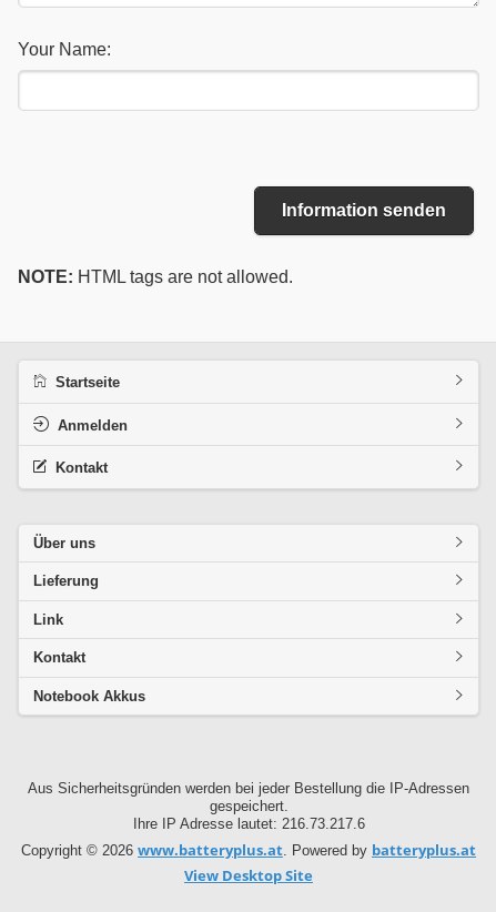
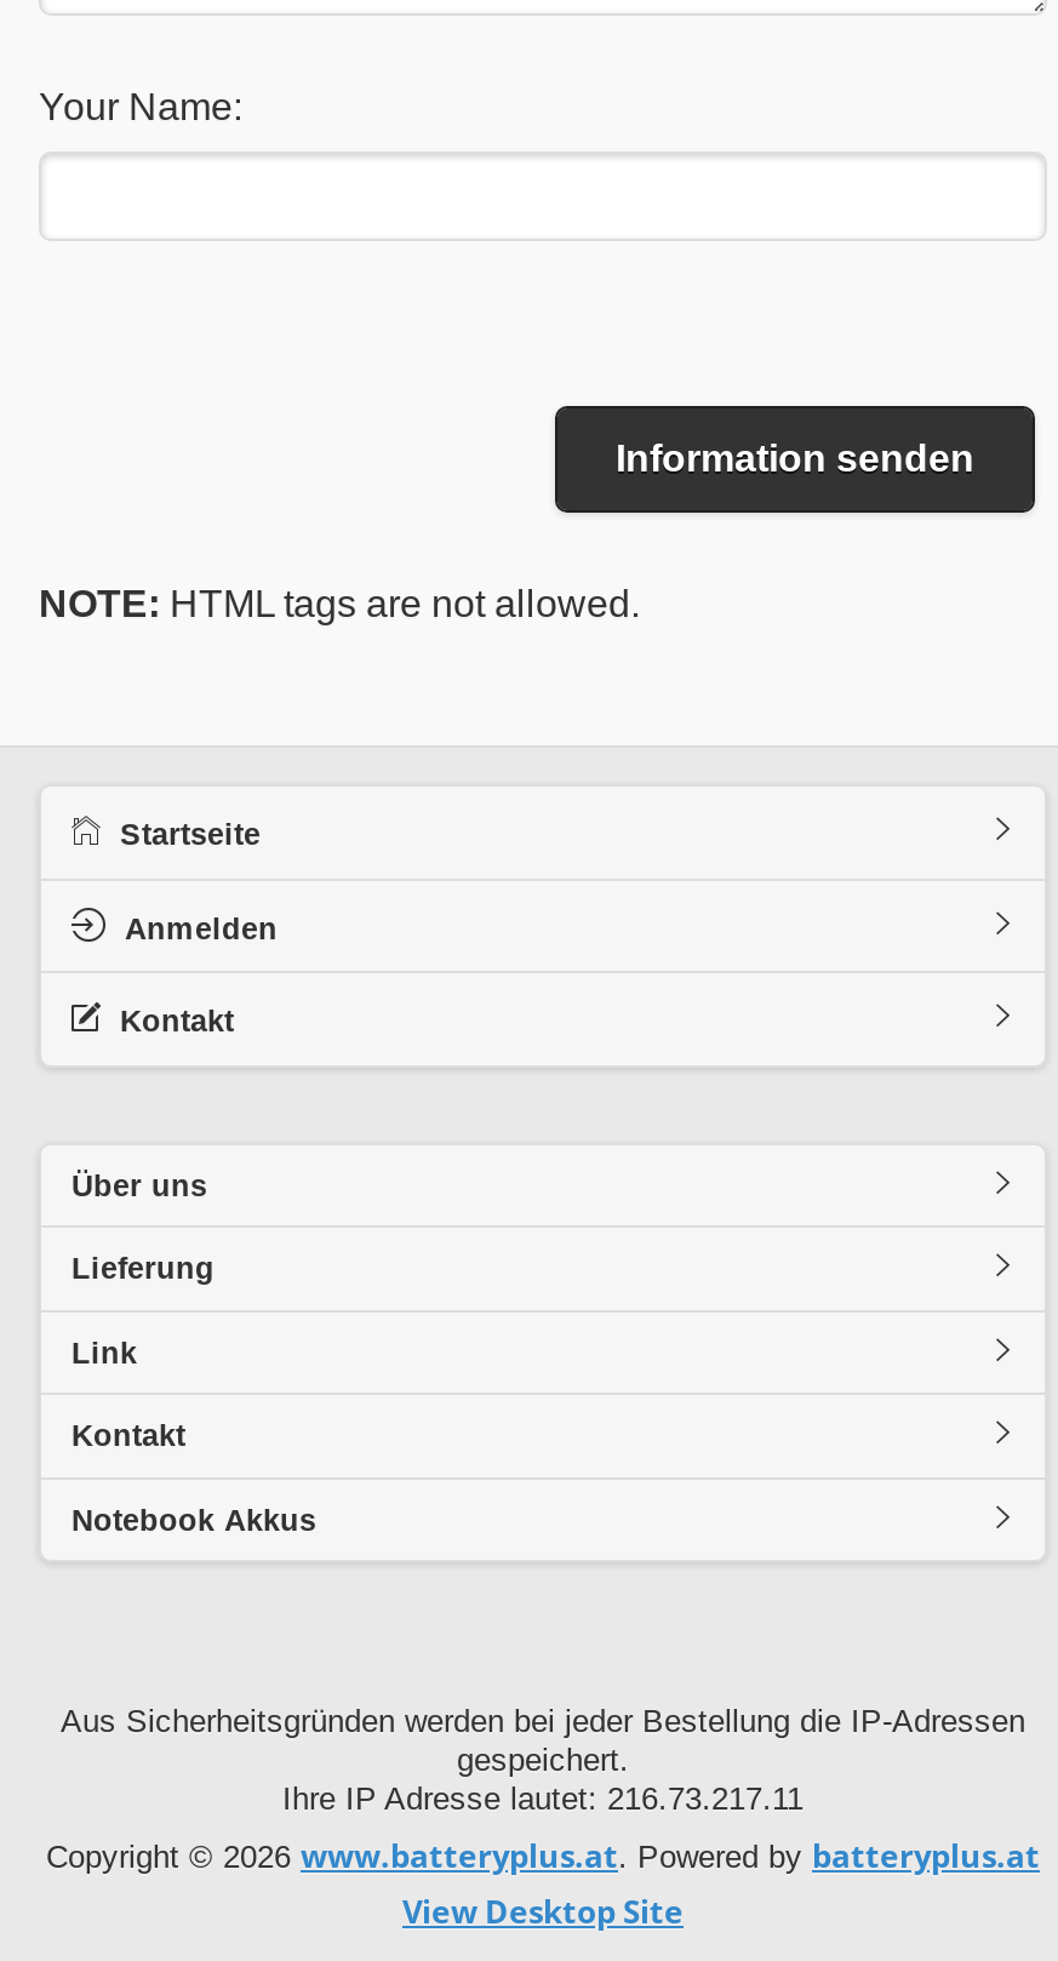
- Ihre IP Adresse lautet: 216.73.217.6
+ Ihre IP Adresse lautet: 216.73.217.11
